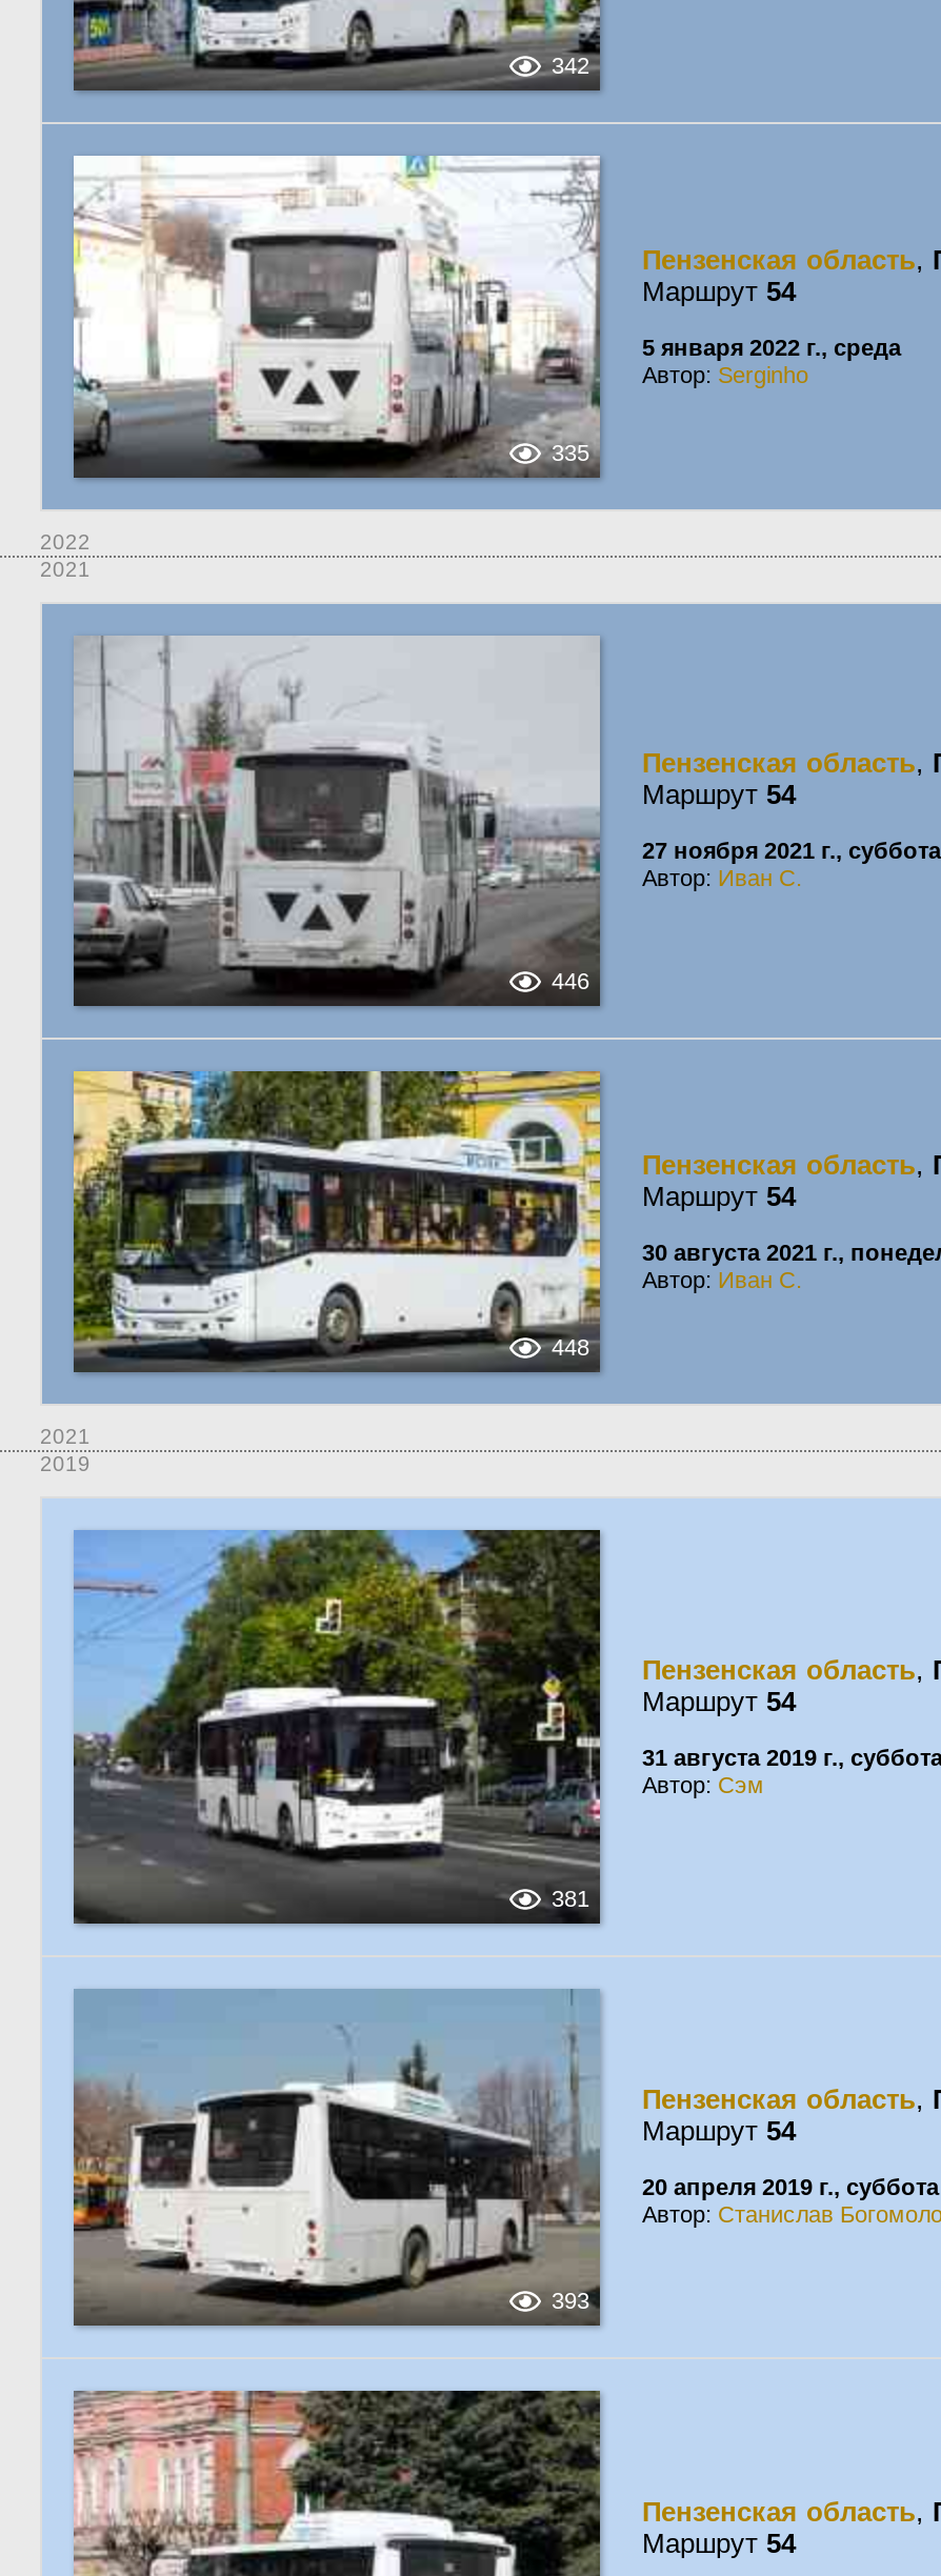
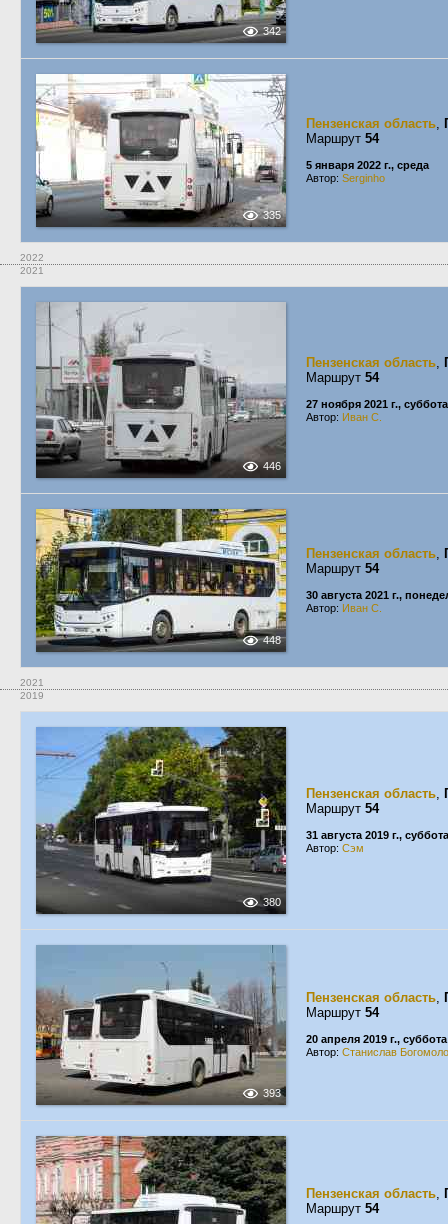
- 381
+ 380
